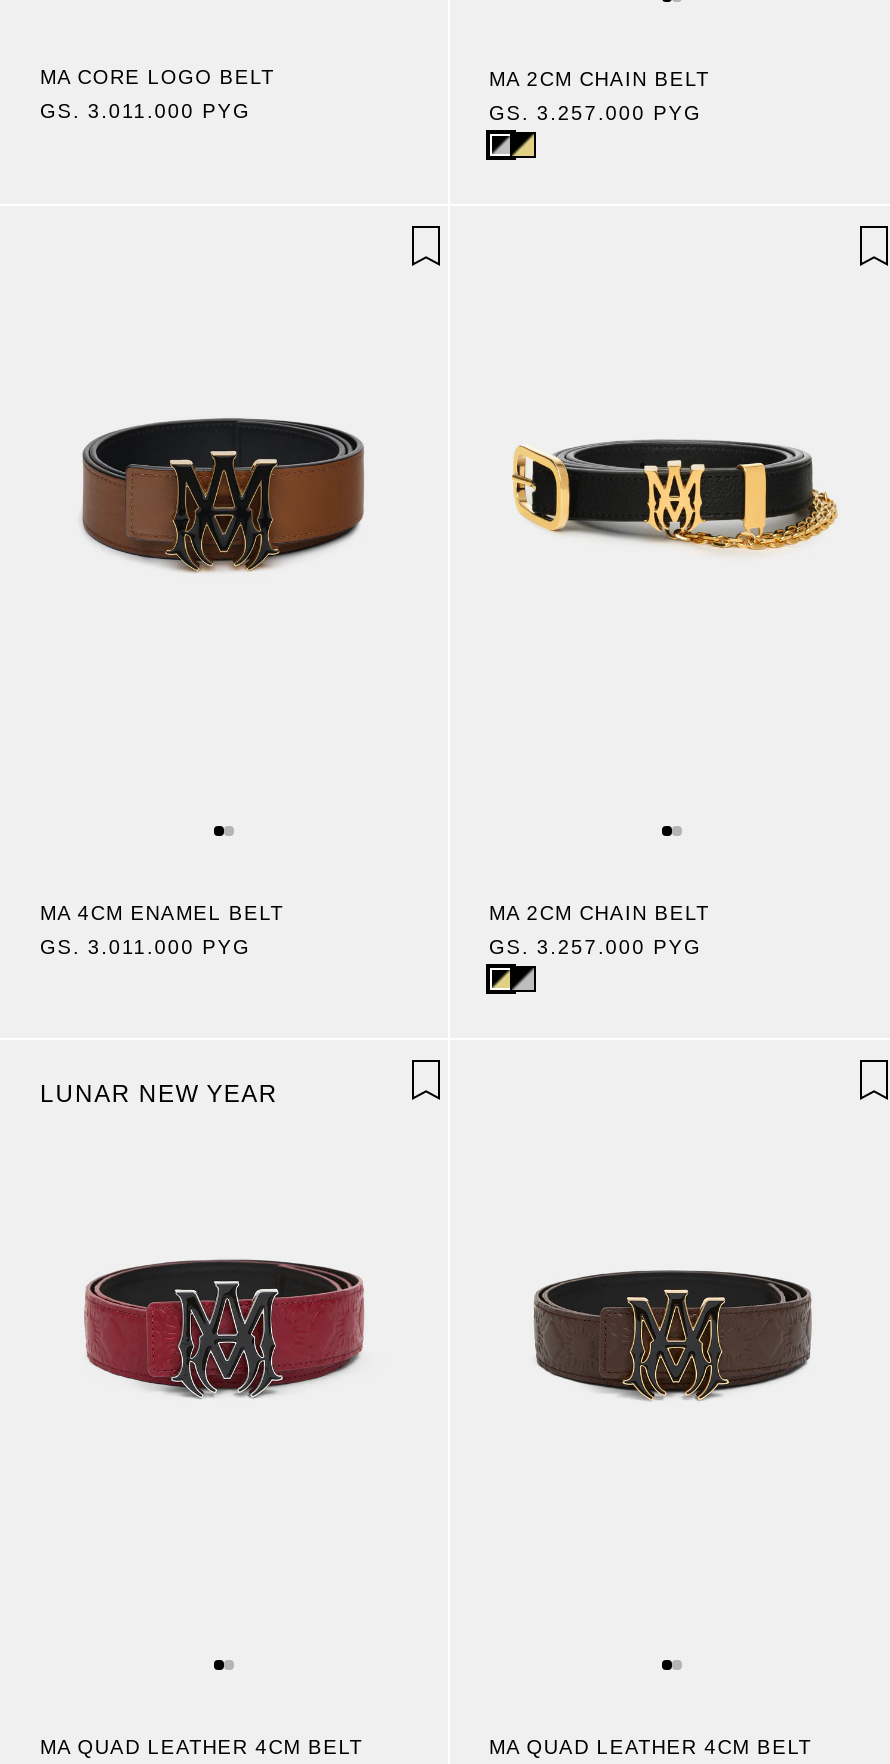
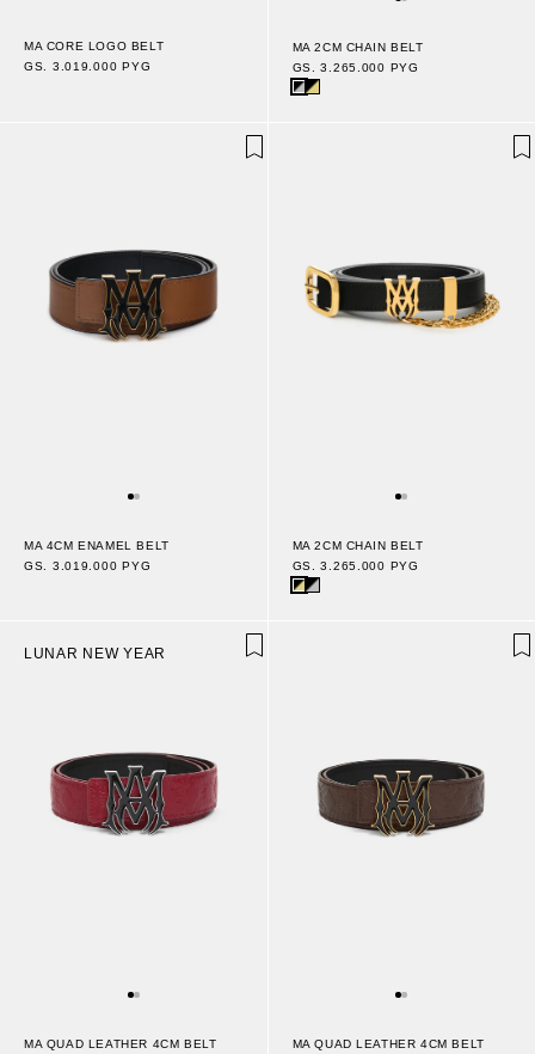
- GS. 3.011.000 PYG
+ GS. 3.019.000 PYG

- GS. 3.257.000 PYG
+ GS. 3.265.000 PYG

- GS. 3.011.000 PYG
+ GS. 3.019.000 PYG

- GS. 3.257.000 PYG
+ GS. 3.265.000 PYG
